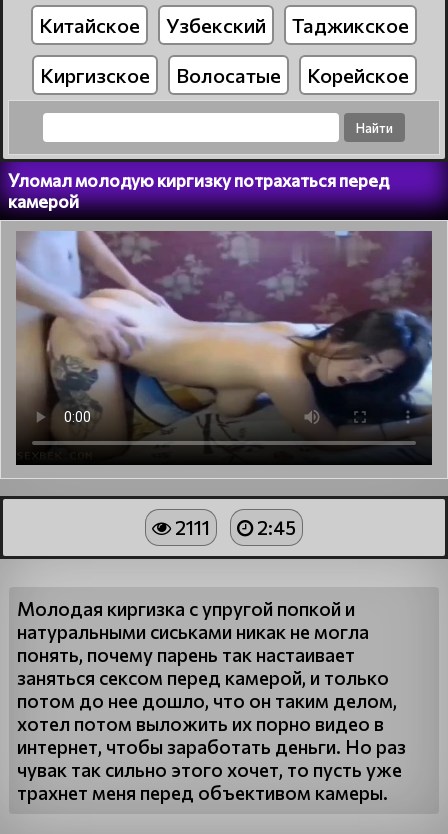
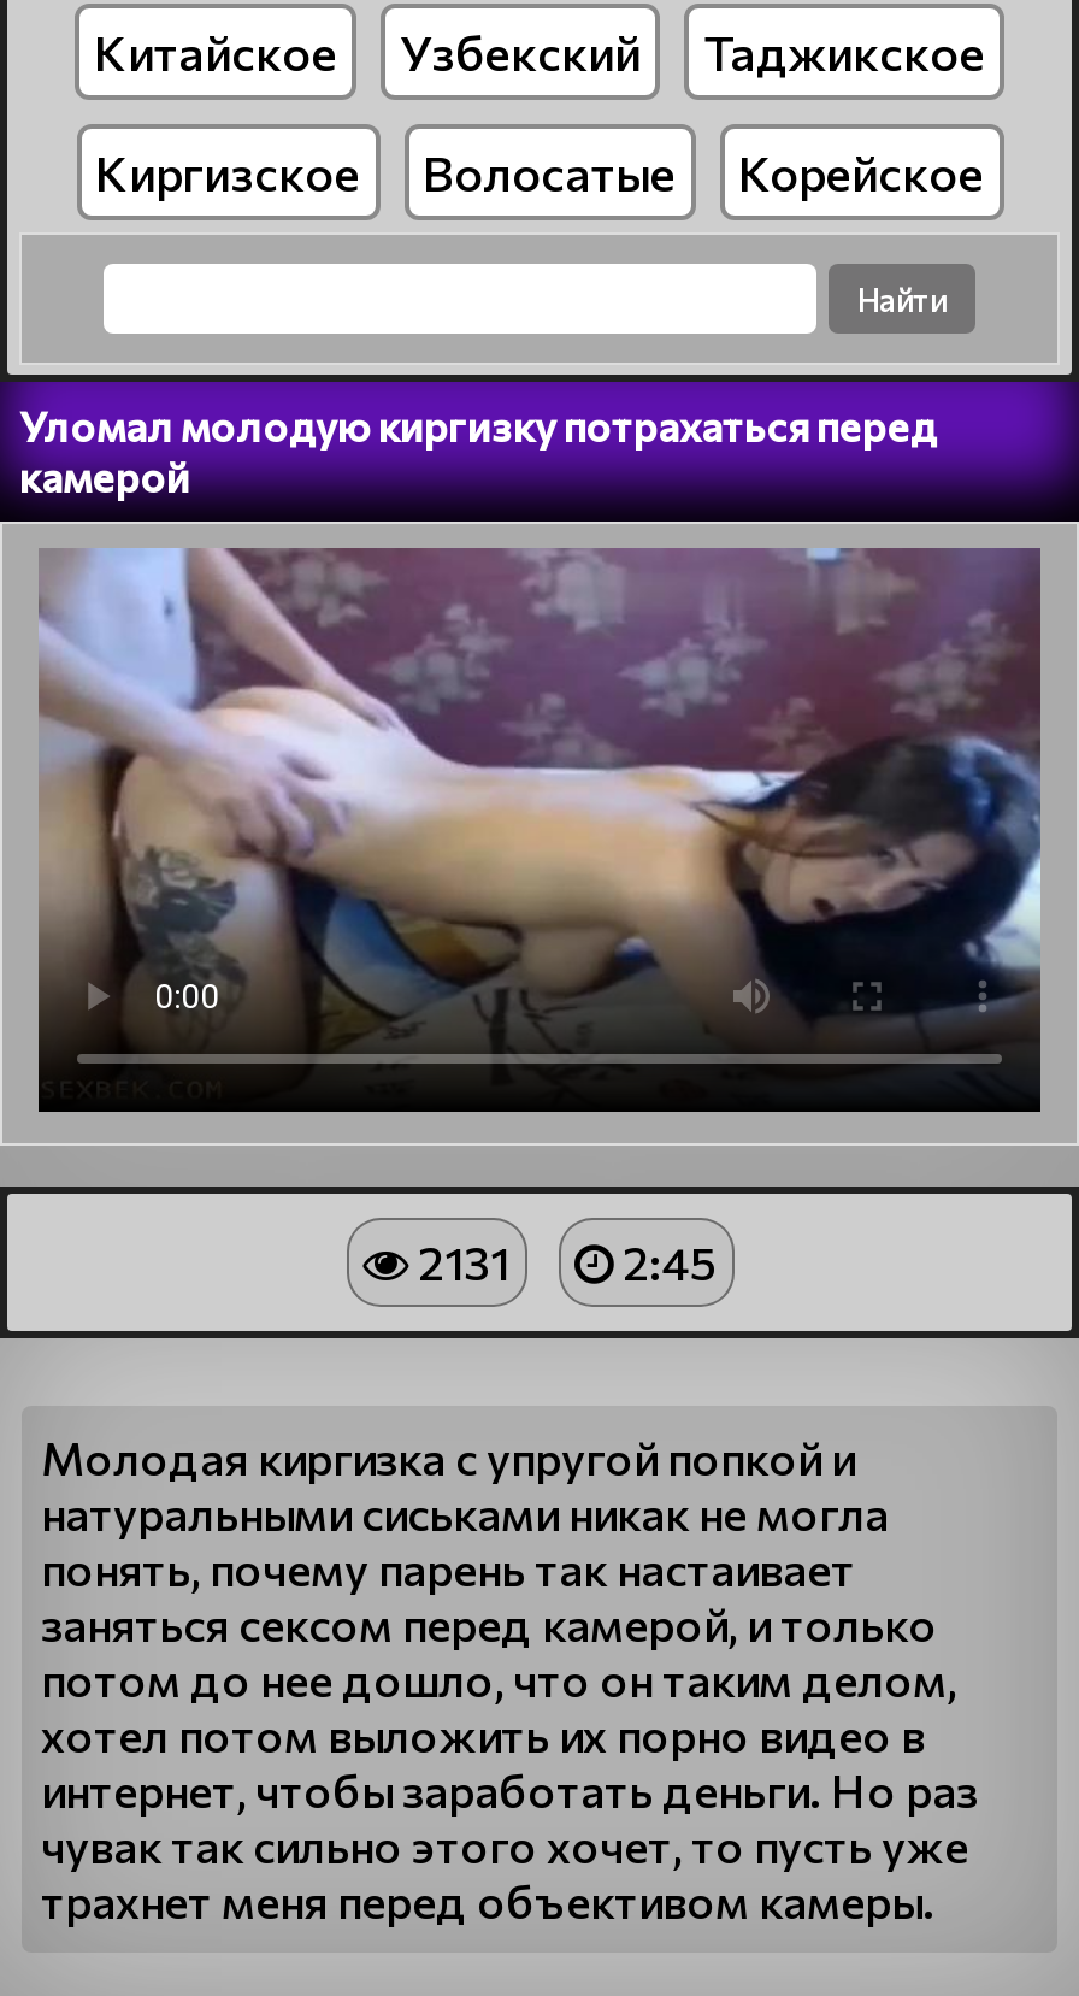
- 2111 2:45
+ 2131 2:45
